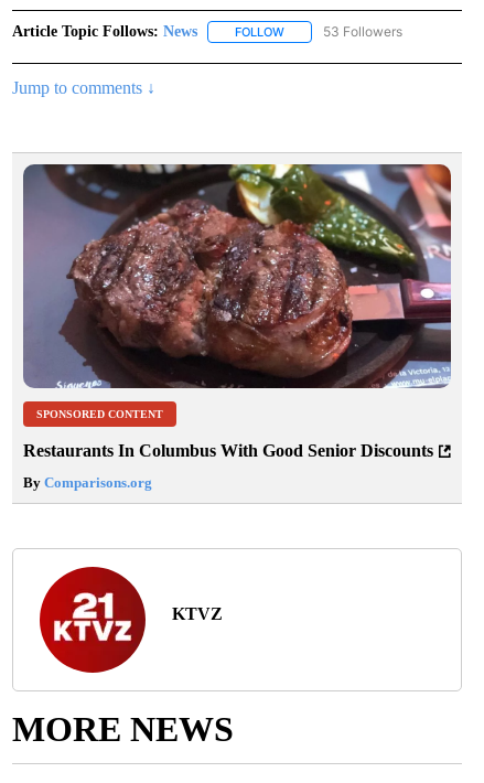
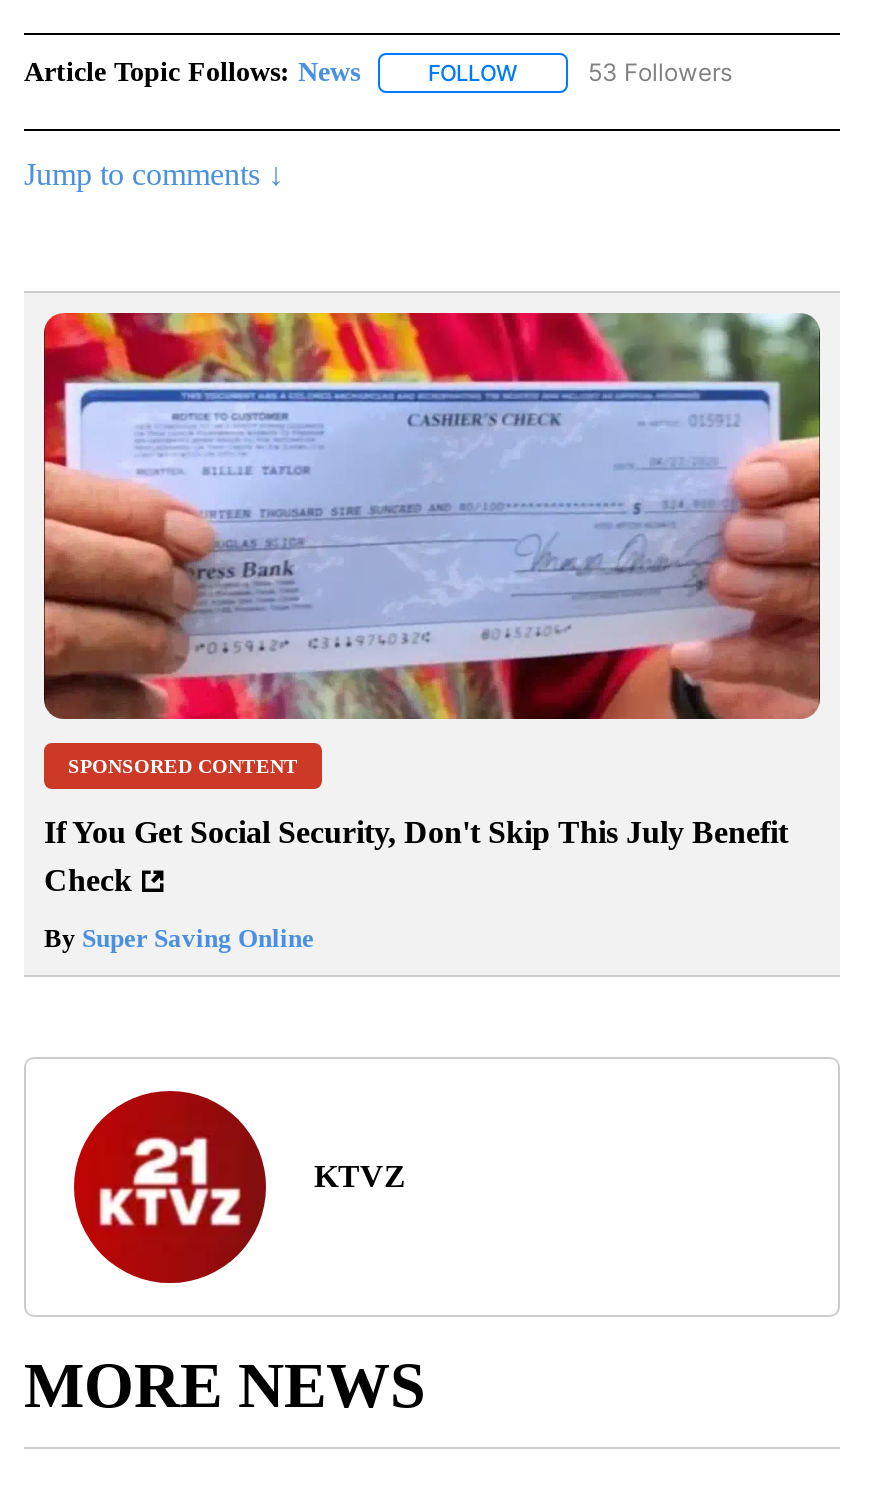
- [image]
+ [image]

- Restaurants In Columbus With Good Senior Discounts
+ If You Get Social Security, Don't Skip This July Benefit
+ Check

- By Comparisons.org
+ By Super Saving Online
